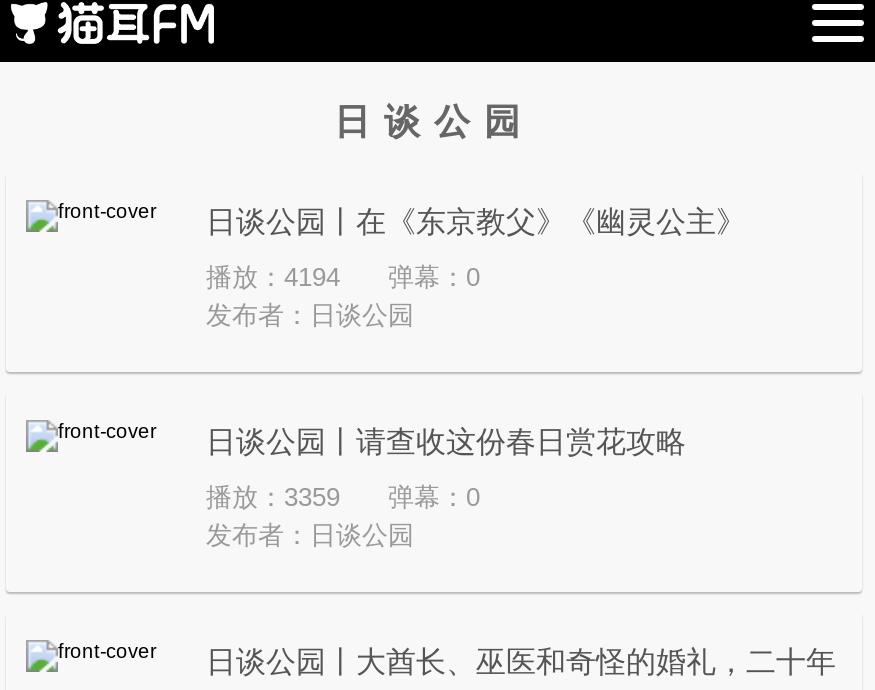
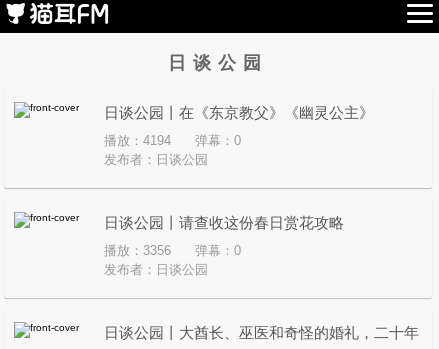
- 播放：3359 弹幕：0
+ 播放：3356 弹幕：0
